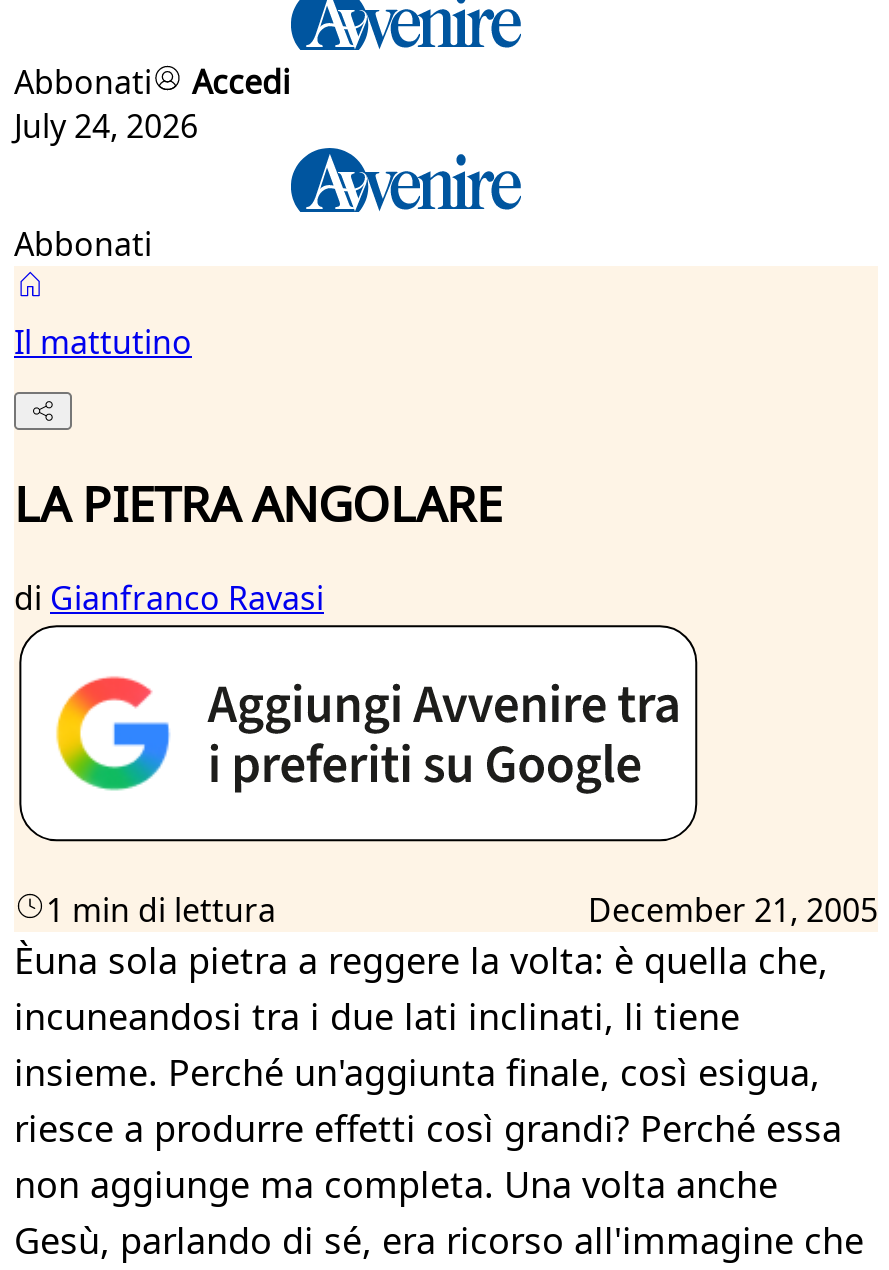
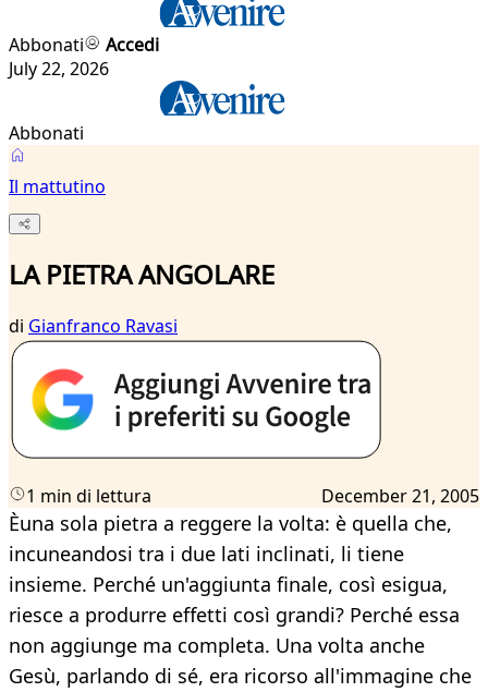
- July 24, 2026
+ July 22, 2026
